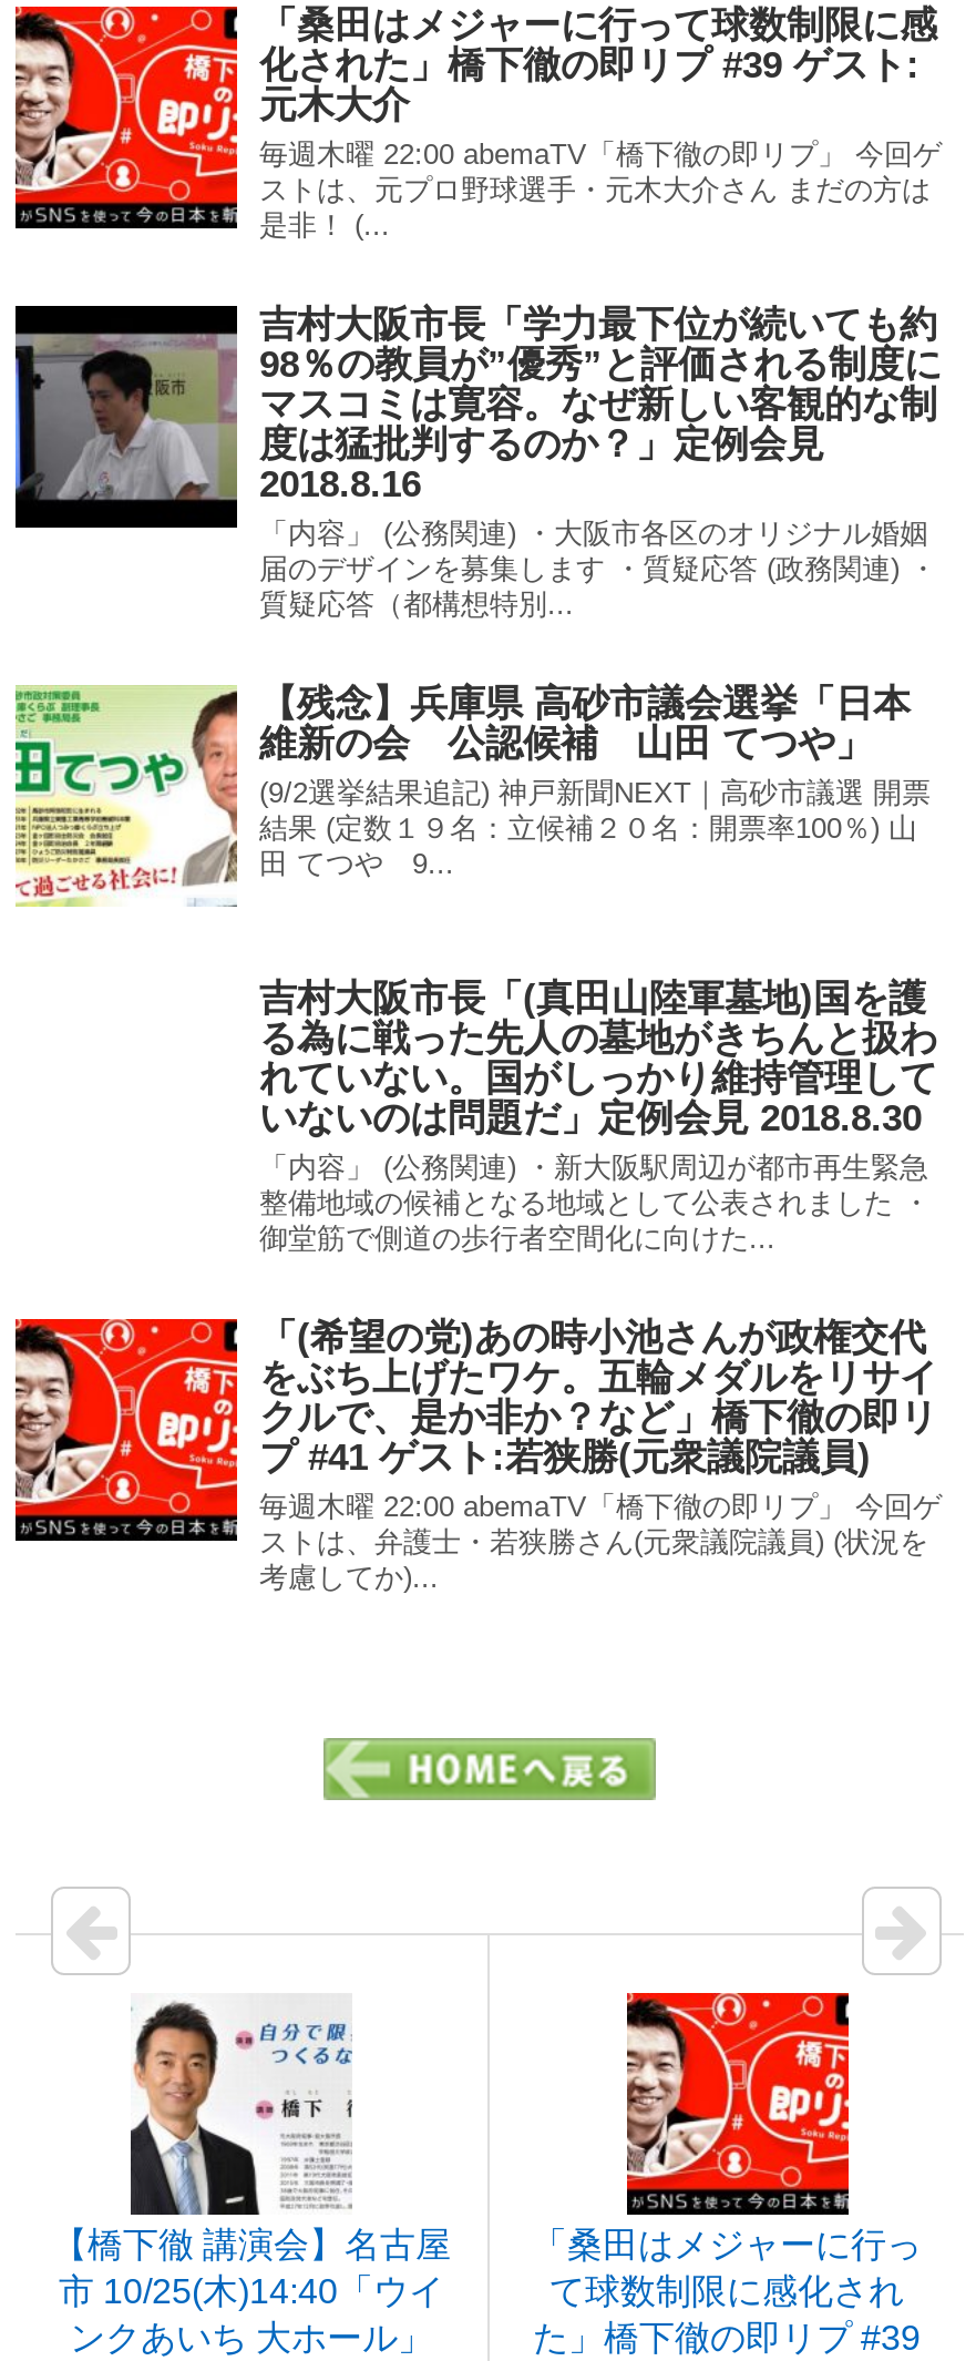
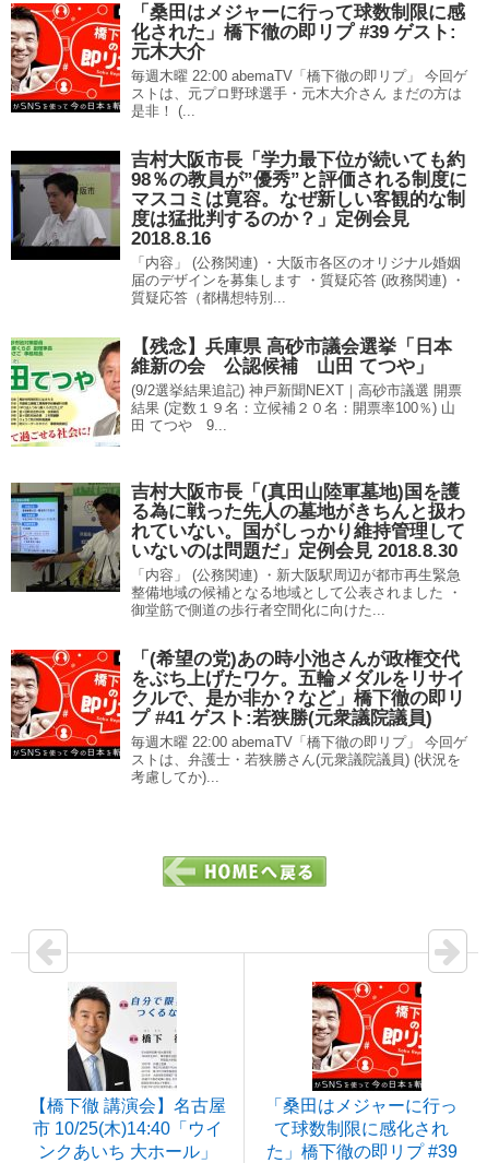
+ [image]
